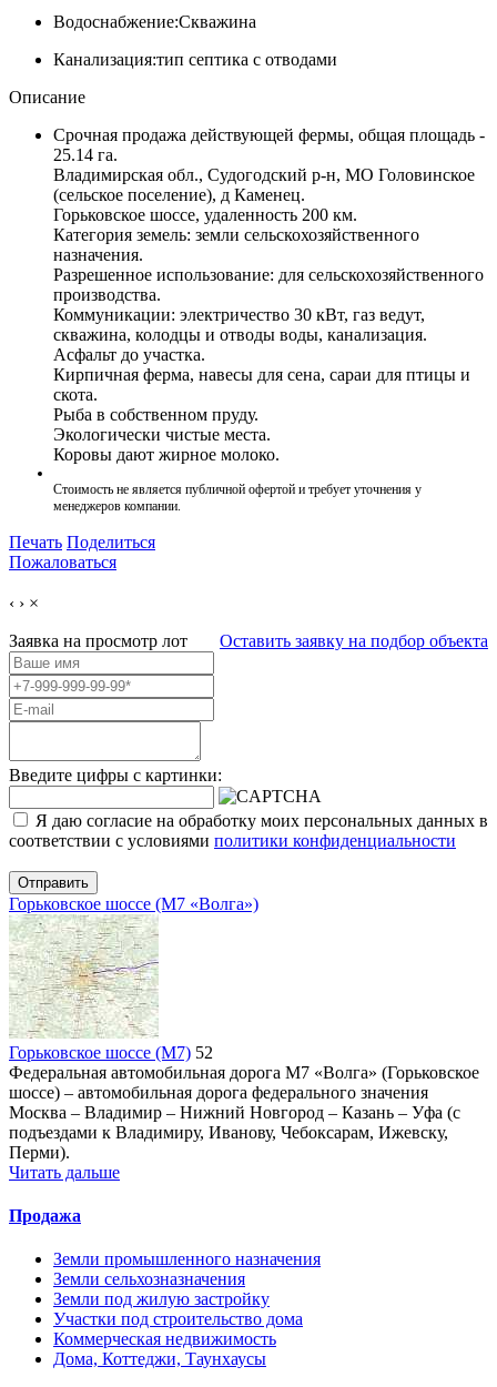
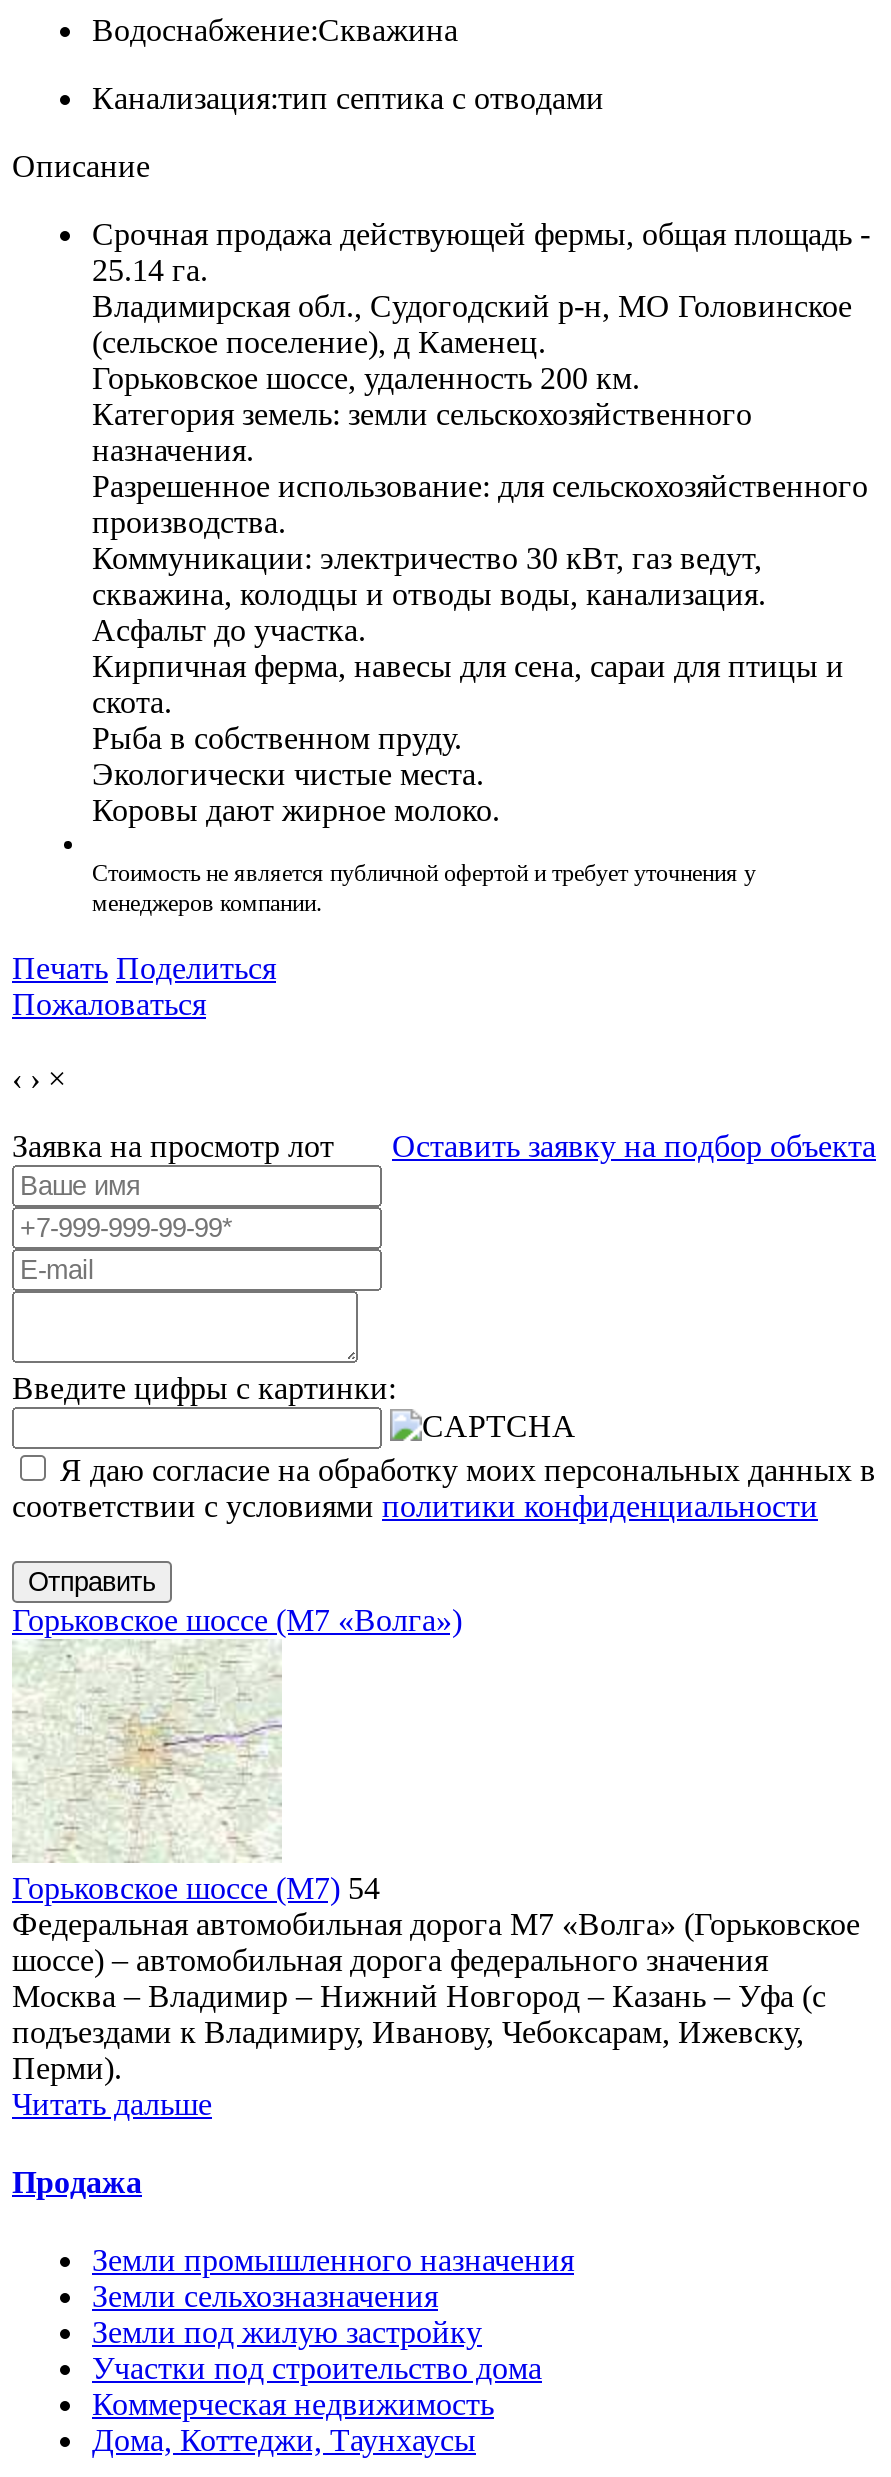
- Горьковское шоссе (М7) 52
+ Горьковское шоссе (М7) 54
